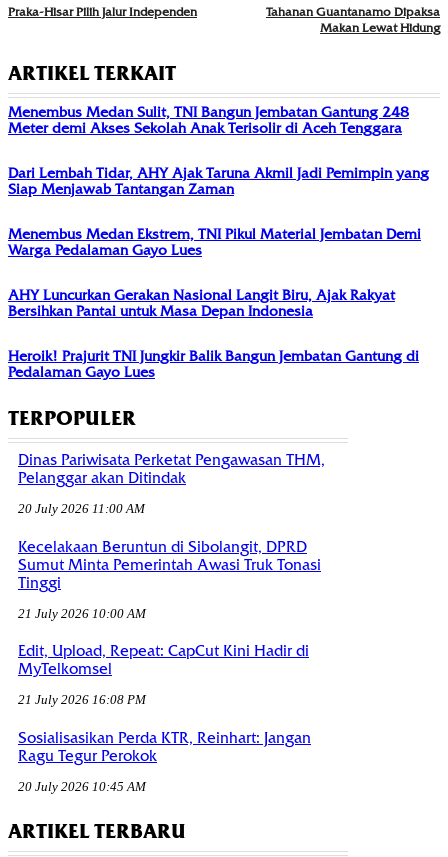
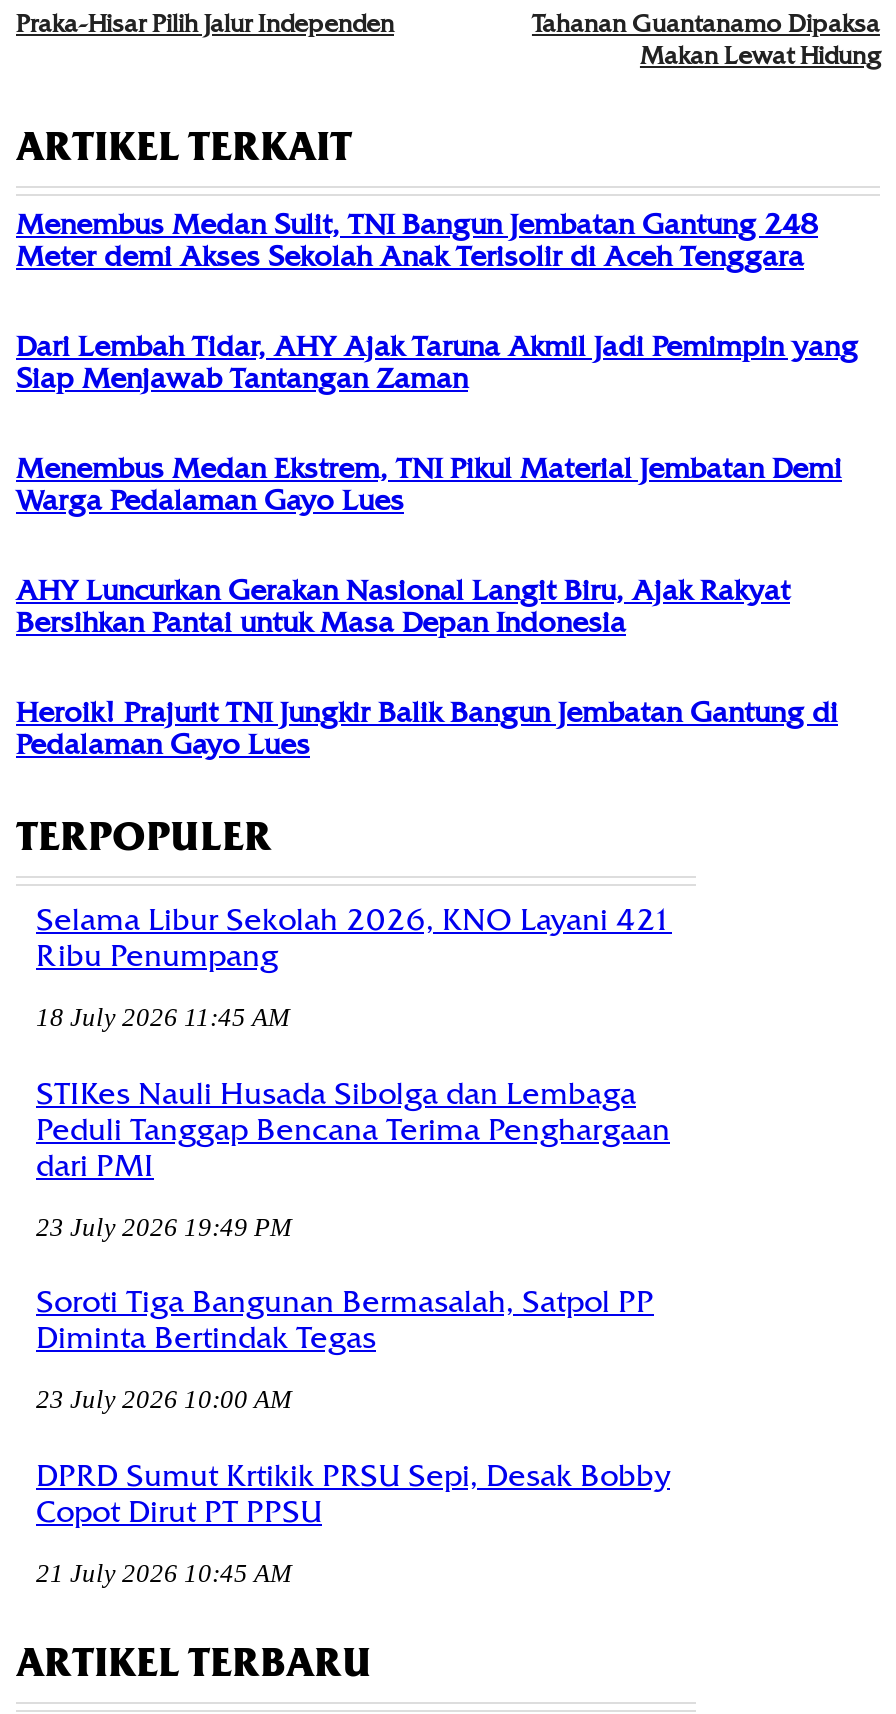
- Dinas Pariwisata Perketat Pengawasan THM,
- Pelanggar akan Ditindak
+ Selama Libur Sekolah 2026, KNO Layani 421
+ Ribu Penumpang

- 20 July 2026 11:00 AM
+ 18 July 2026 11:45 AM

- Kecelakaan Beruntun di Sibolangit, DPRD
- Sumut Minta Pemerintah Awasi Truk Tonasi
- Tinggi
+ STIKes Nauli Husada Sibolga dan Lembaga
+ Peduli Tanggap Bencana Terima Penghargaan
+ dari PMI

- 21 July 2026 10:00 AM
+ 23 July 2026 19:49 PM

- Edit, Upload, Repeat: CapCut Kini Hadir di
- MyTelkomsel
+ Soroti Tiga Bangunan Bermasalah, Satpol PP
+ Diminta Bertindak Tegas

- 21 July 2026 16:08 PM
+ 23 July 2026 10:00 AM

- Sosialisasikan Perda KTR, Reinhart: Jangan
- Ragu Tegur Perokok
+ DPRD Sumut Krtikik PRSU Sepi, Desak Bobby
+ Copot Dirut PT PPSU

- 20 July 2026 10:45 AM
+ 21 July 2026 10:45 AM
